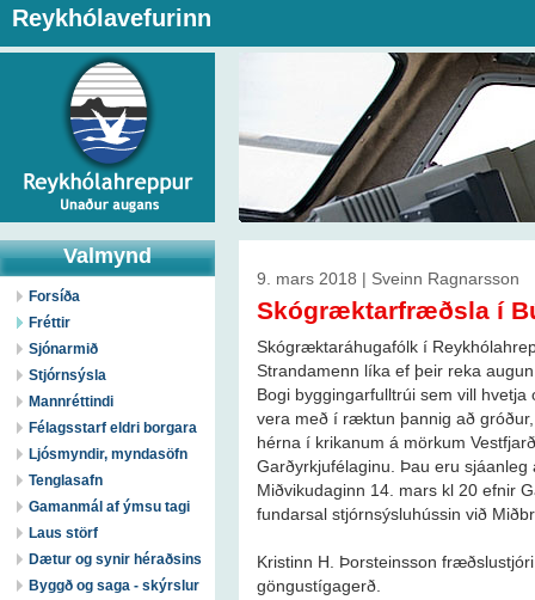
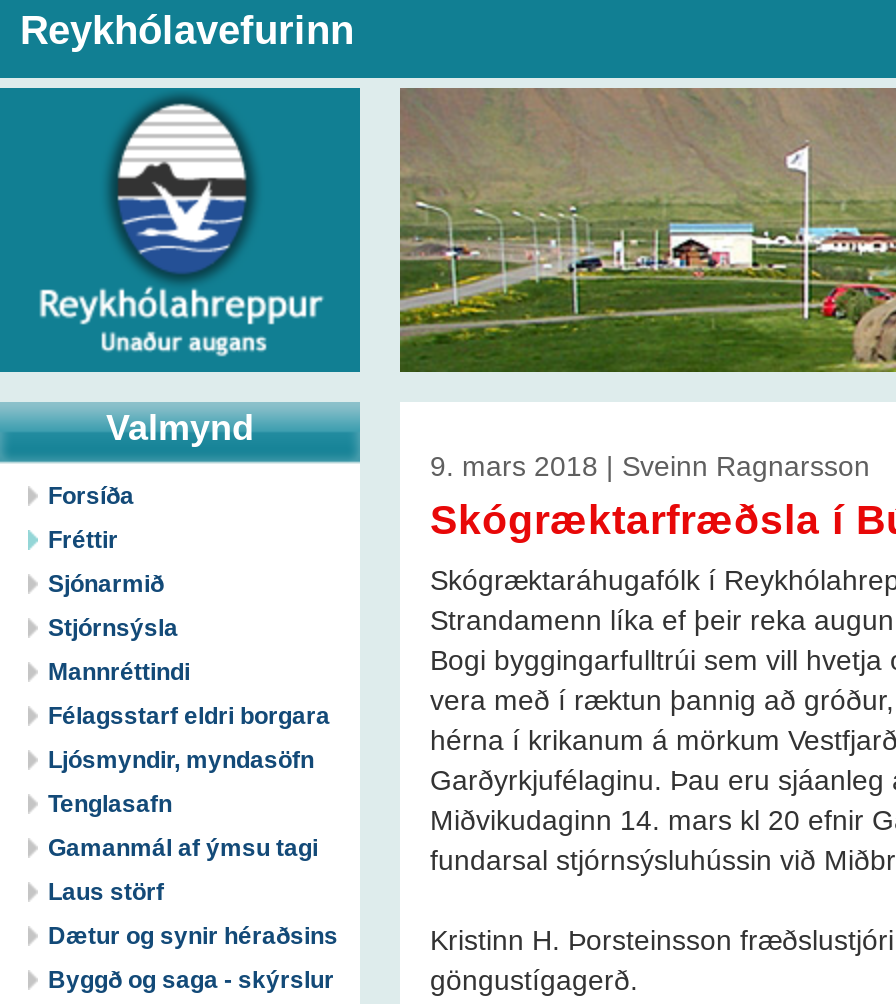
- [image]
+ [image]
